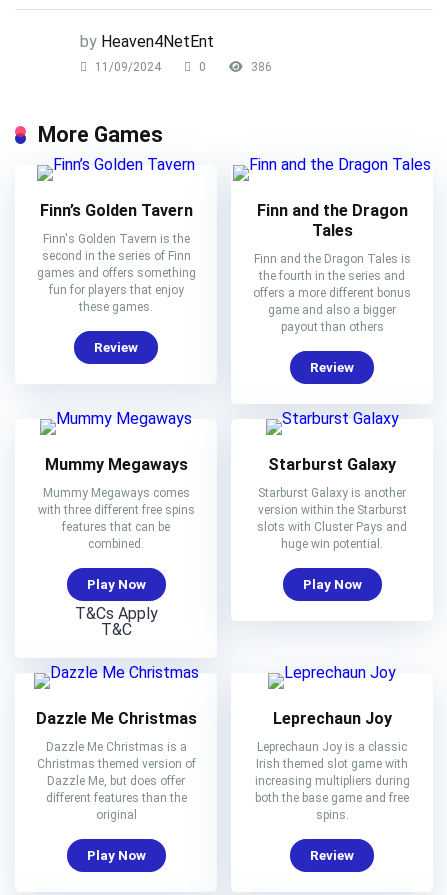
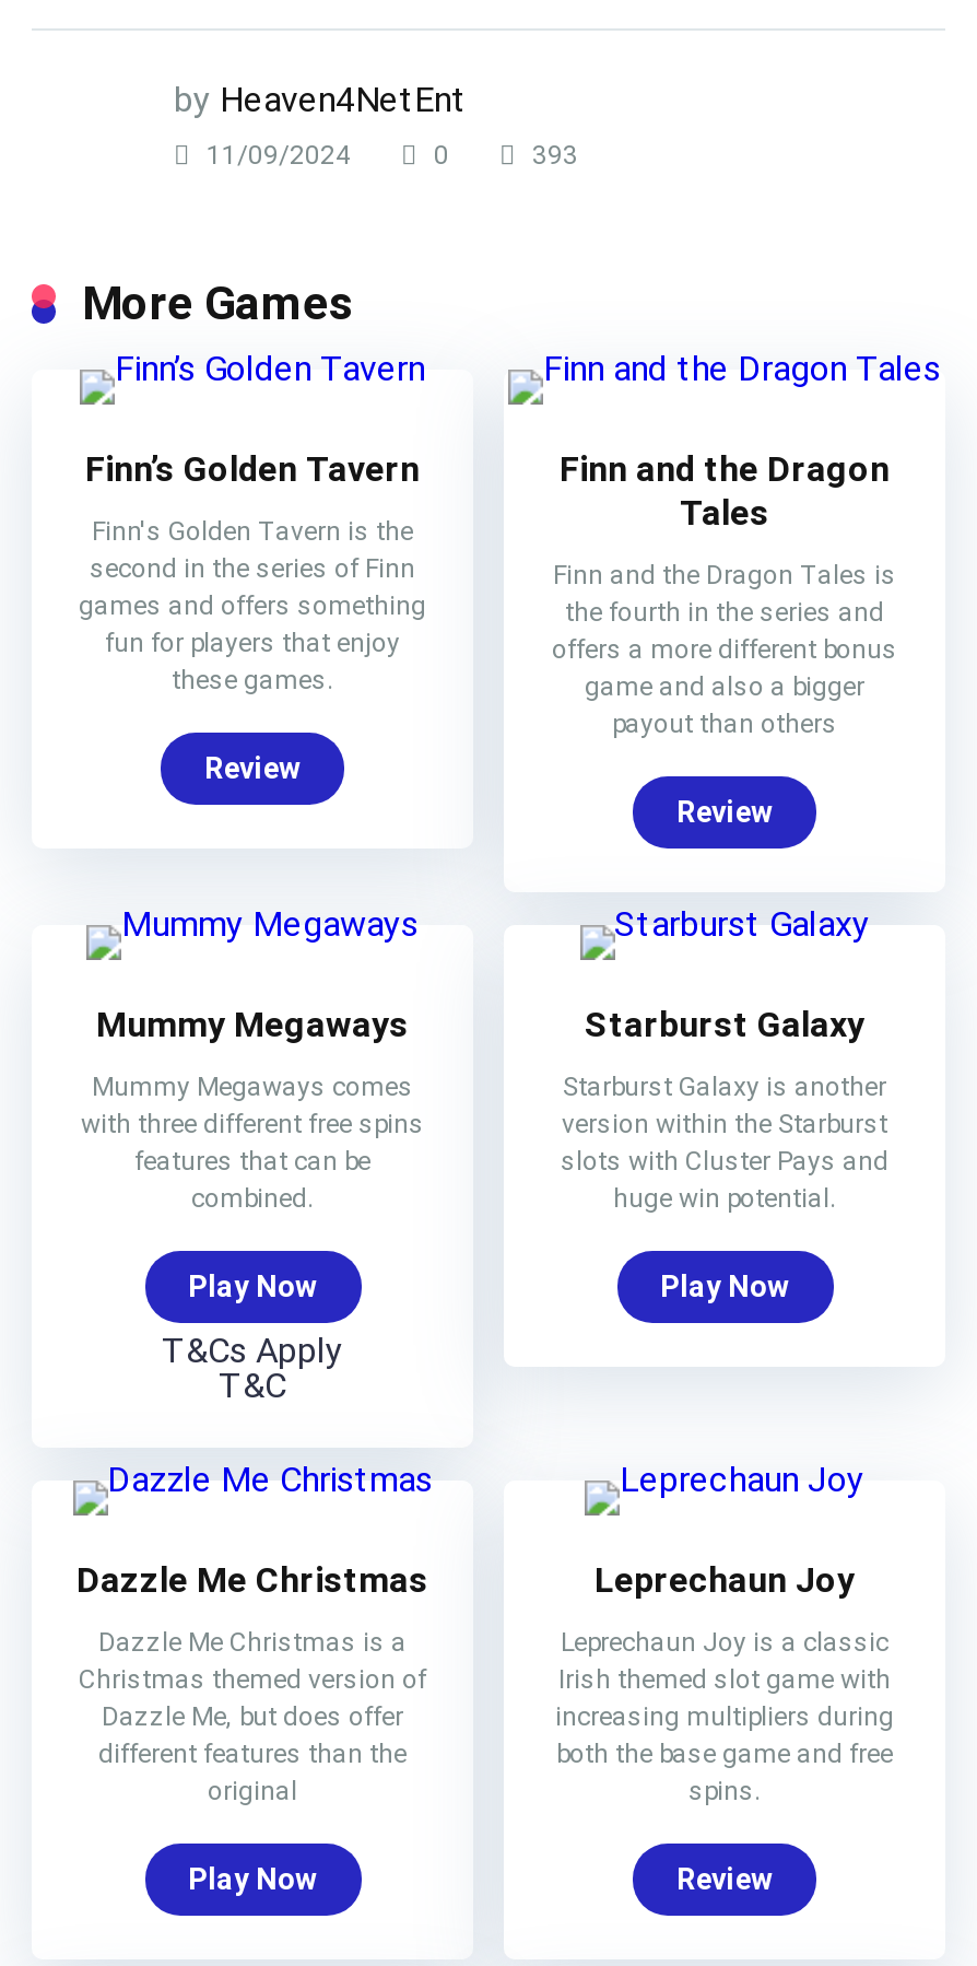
- 386
+ 393
